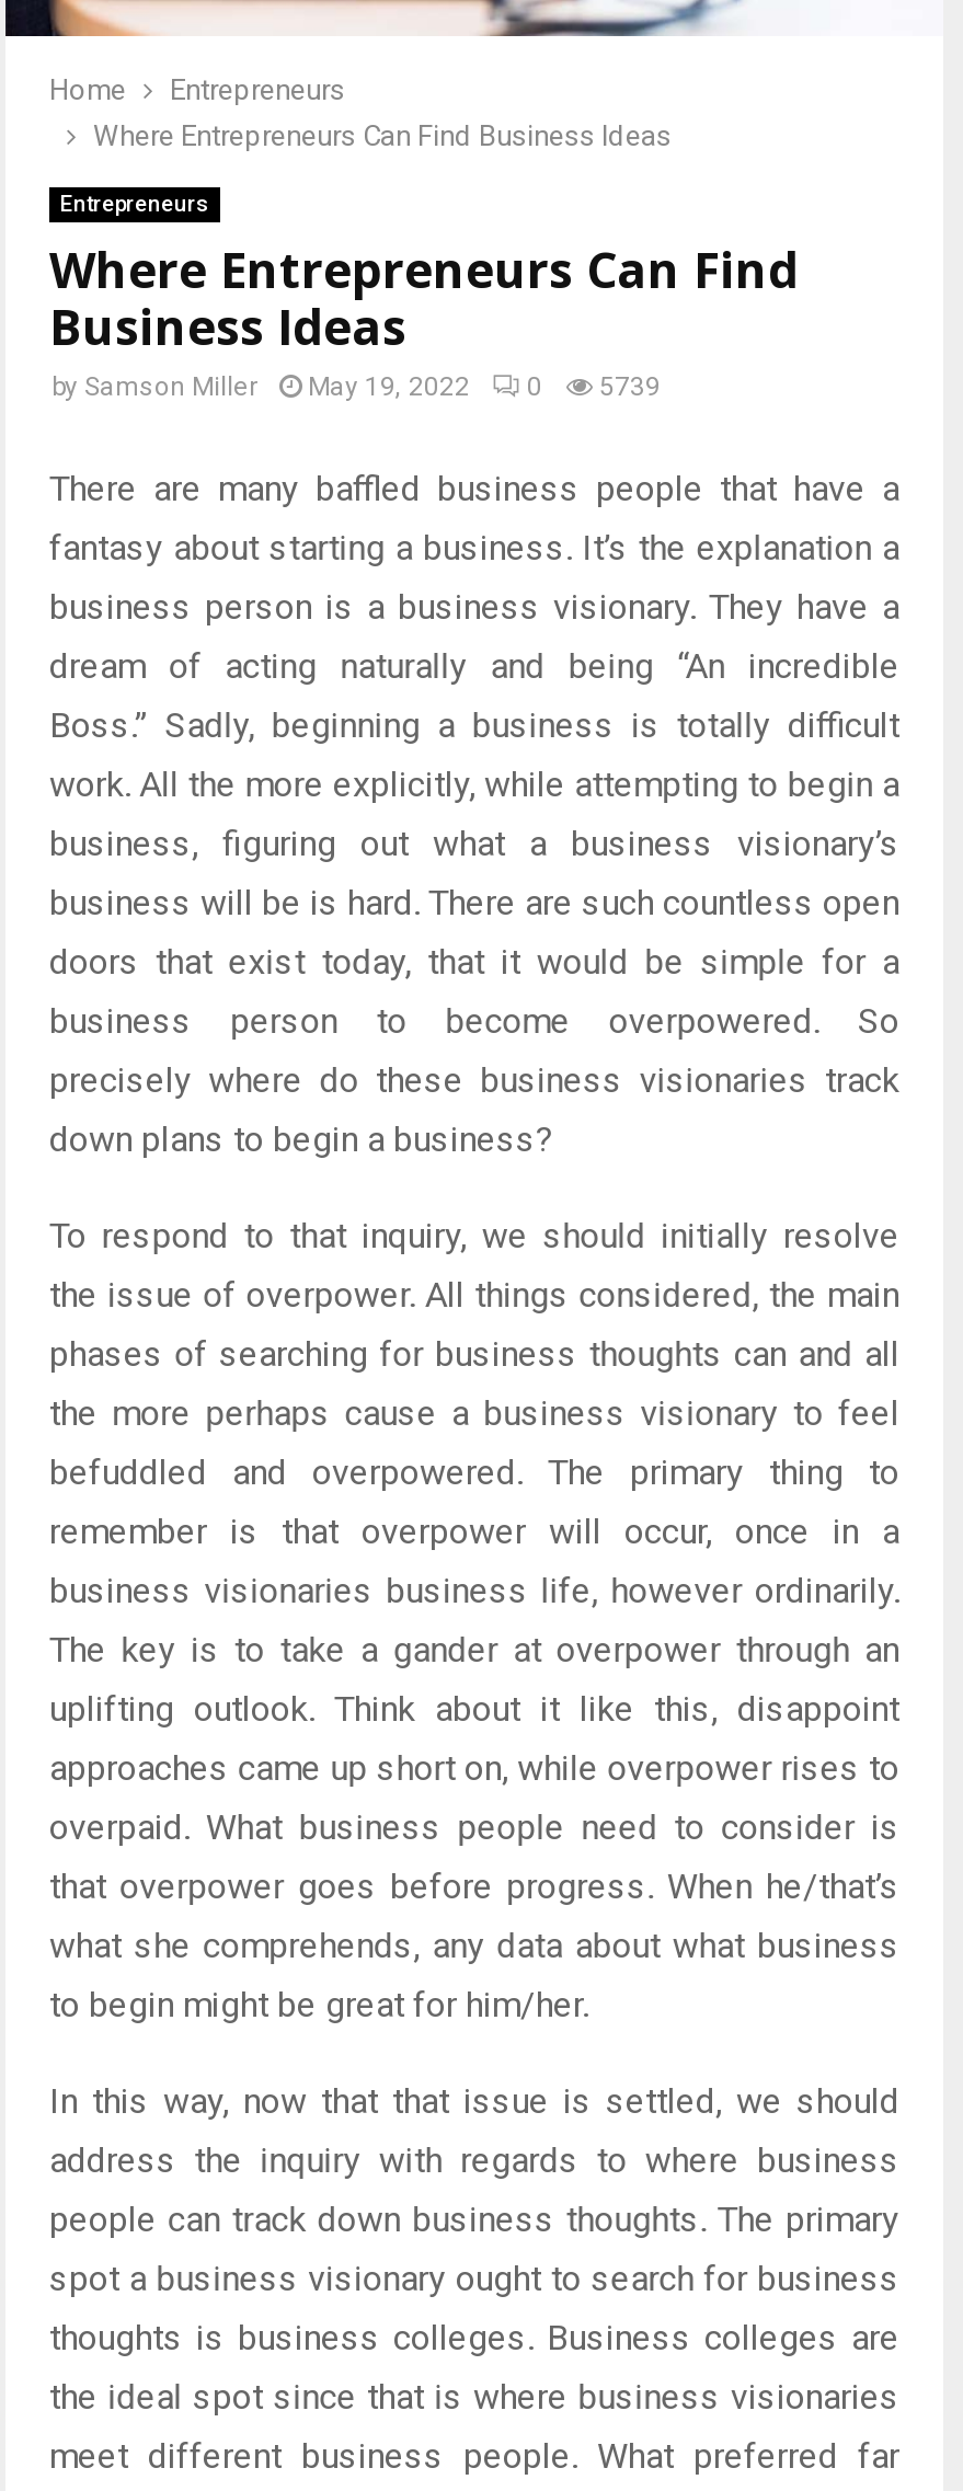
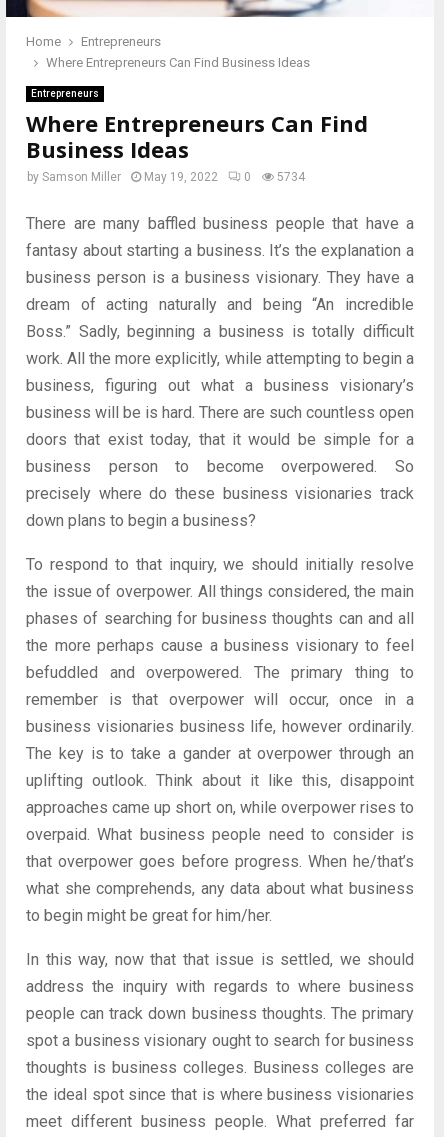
- by Samson Miller May 19, 2022 0 5739
+ by Samson Miller May 19, 2022 0 5734
